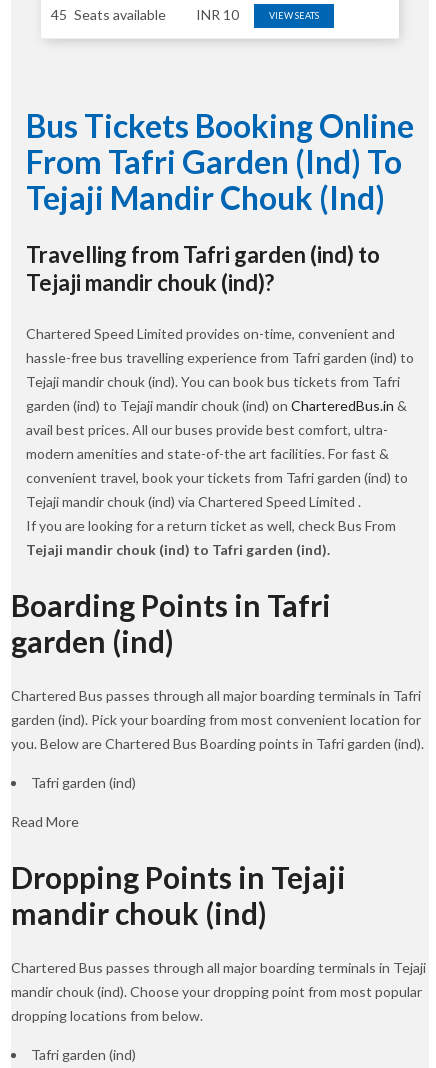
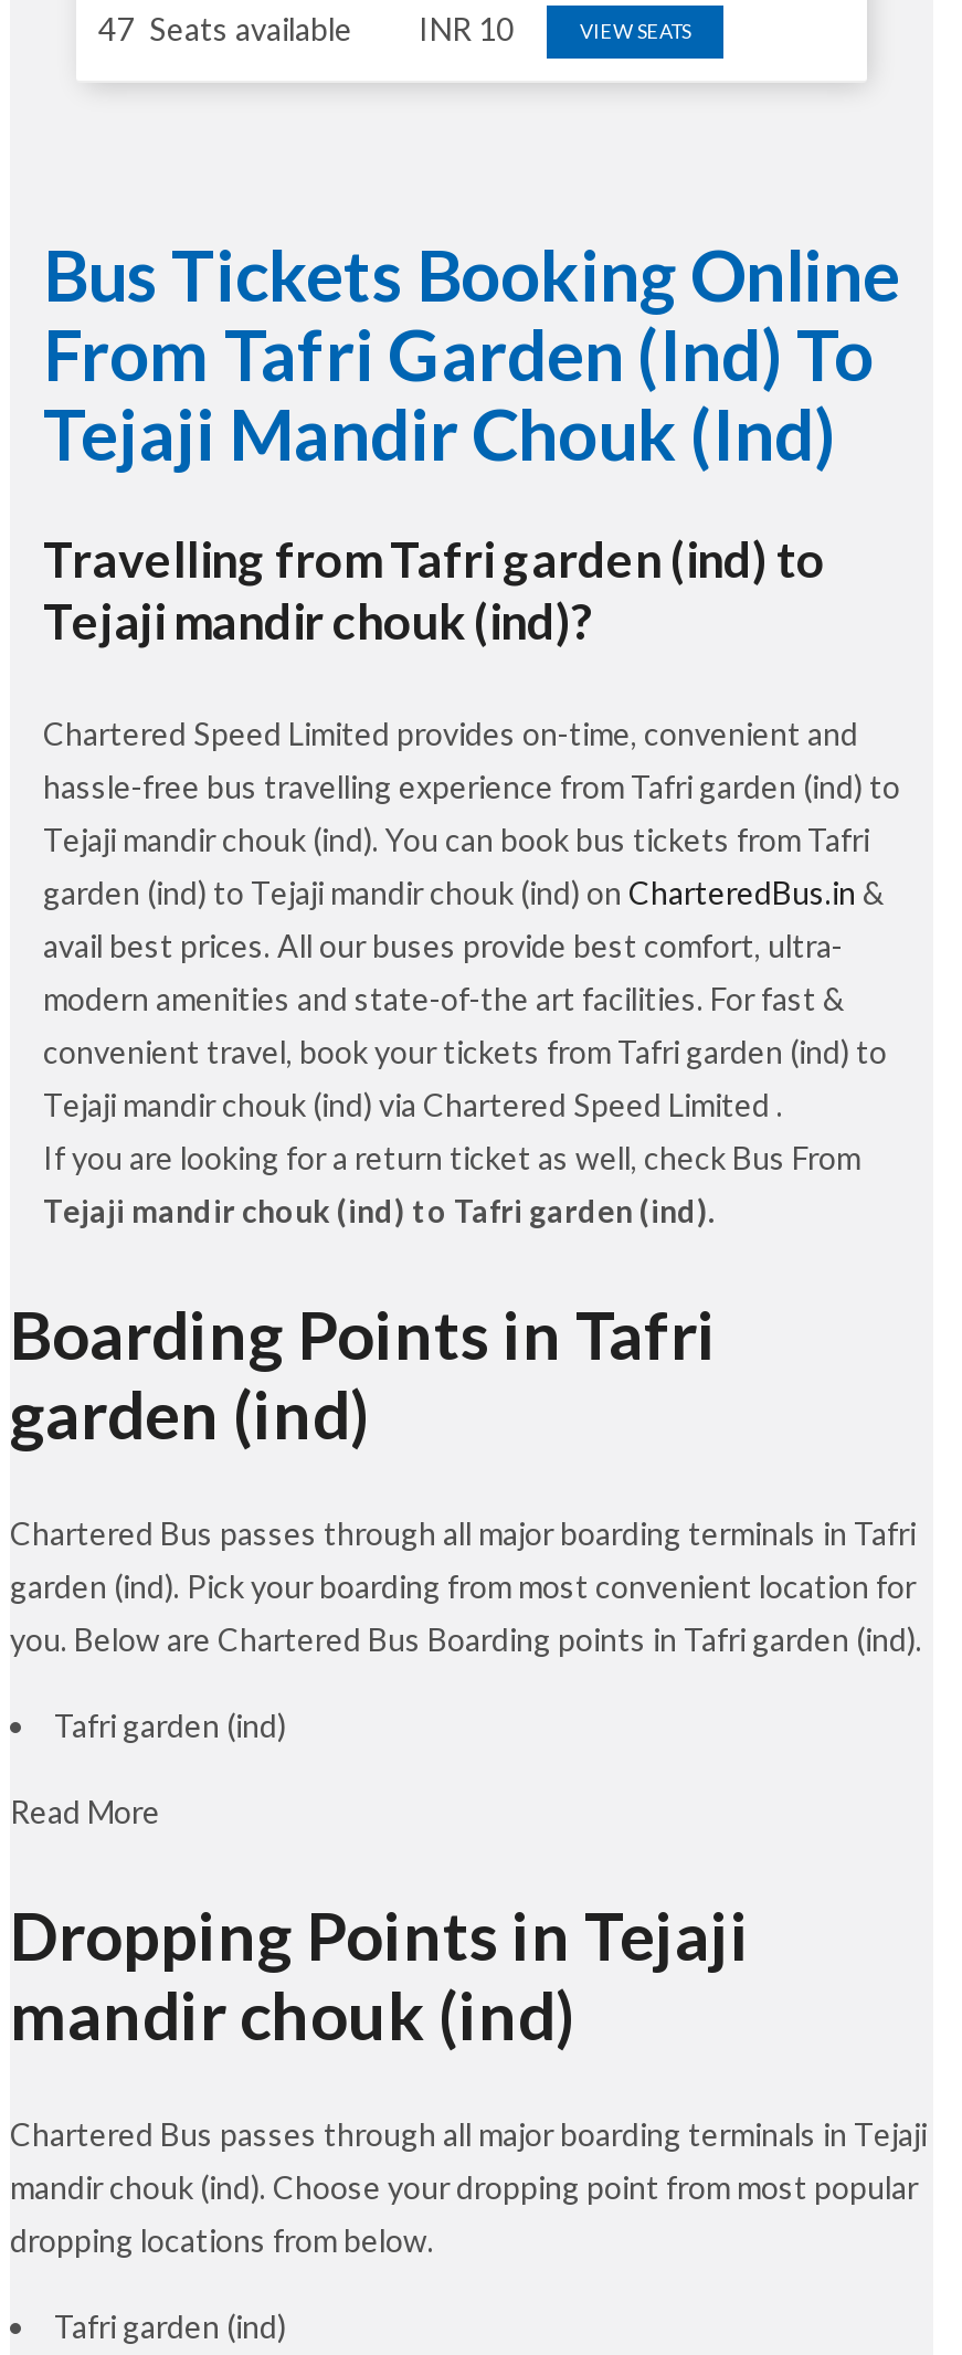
- 45 Seats available
+ 47 Seats available
